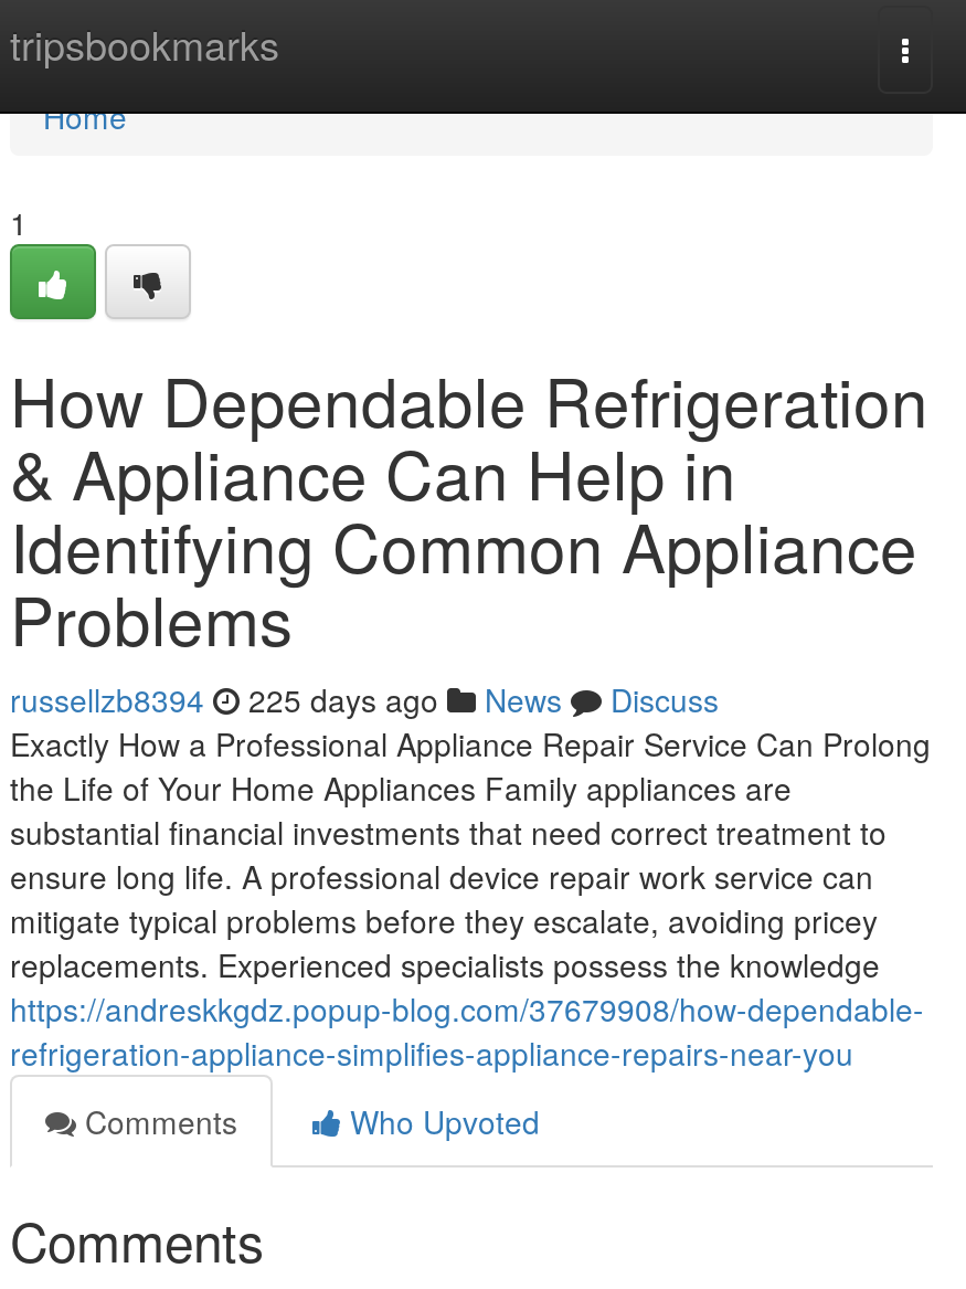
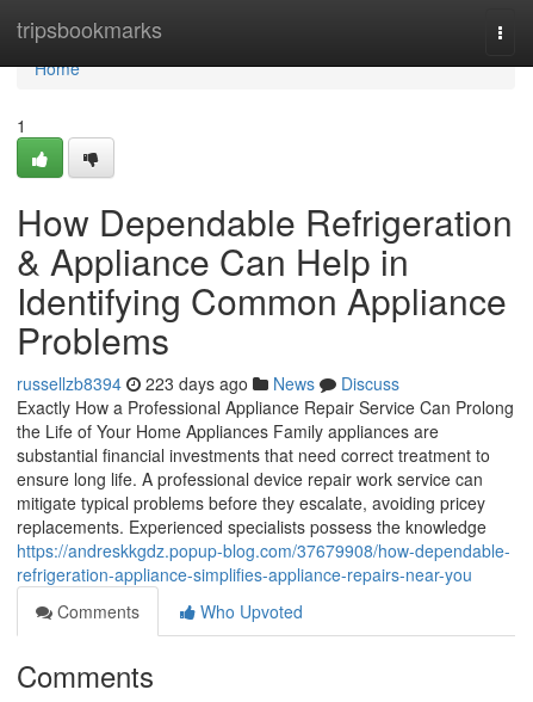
- russellzb8394 225 days ago News Discuss
+ russellzb8394 223 days ago News Discuss
